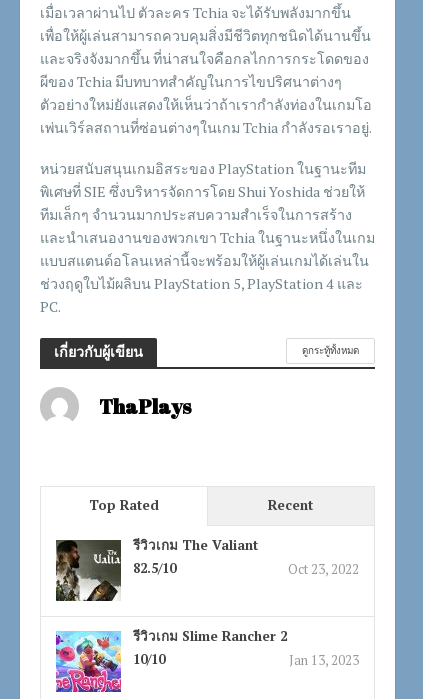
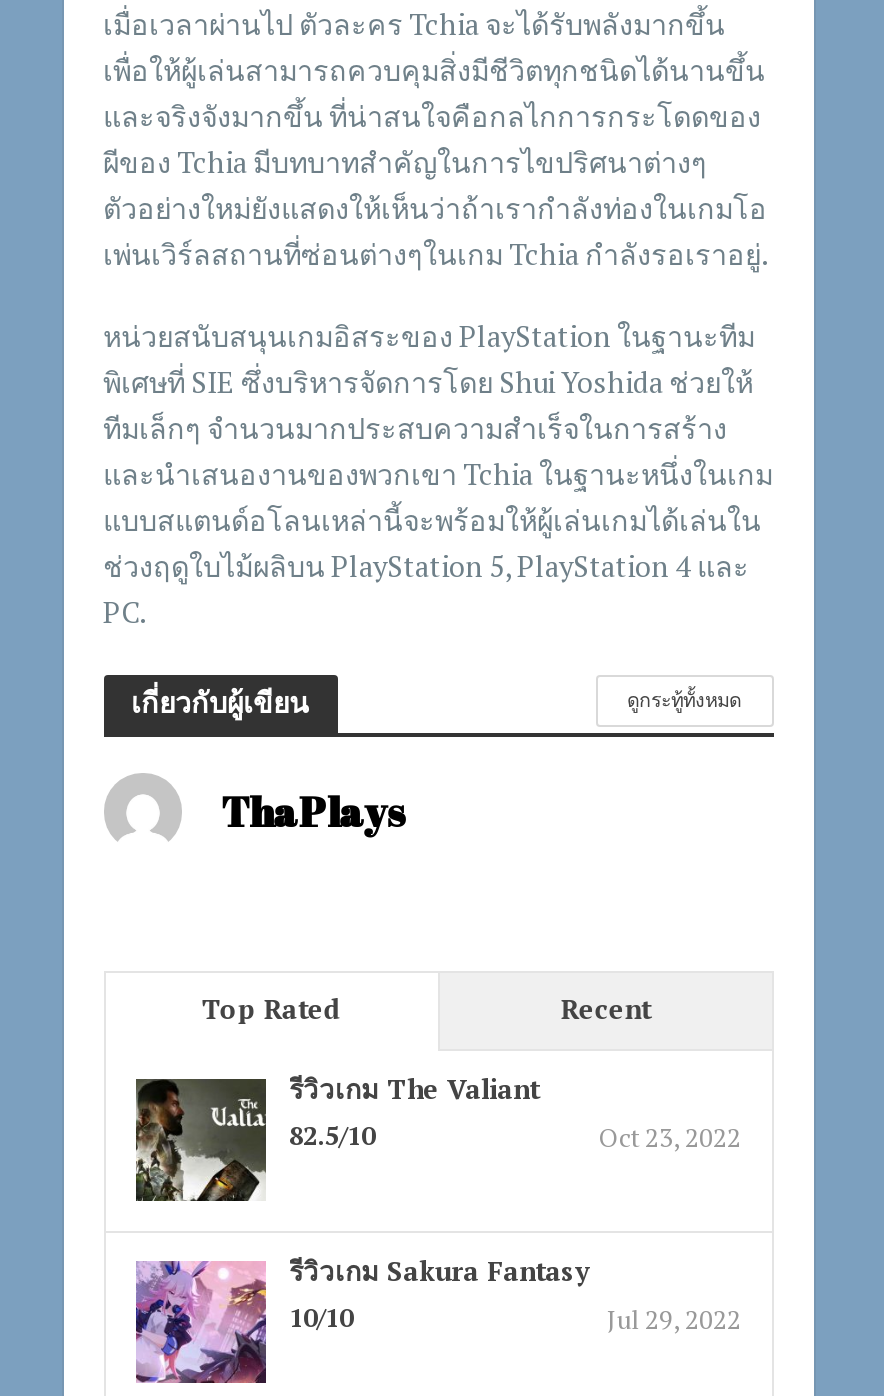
- [image]
- รีวิวเกม Slime Rancher 2
+ [image]
+ รีวิวเกม Sakura Fantasy

- Jan 13, 2023
+ Jul 29, 2022
